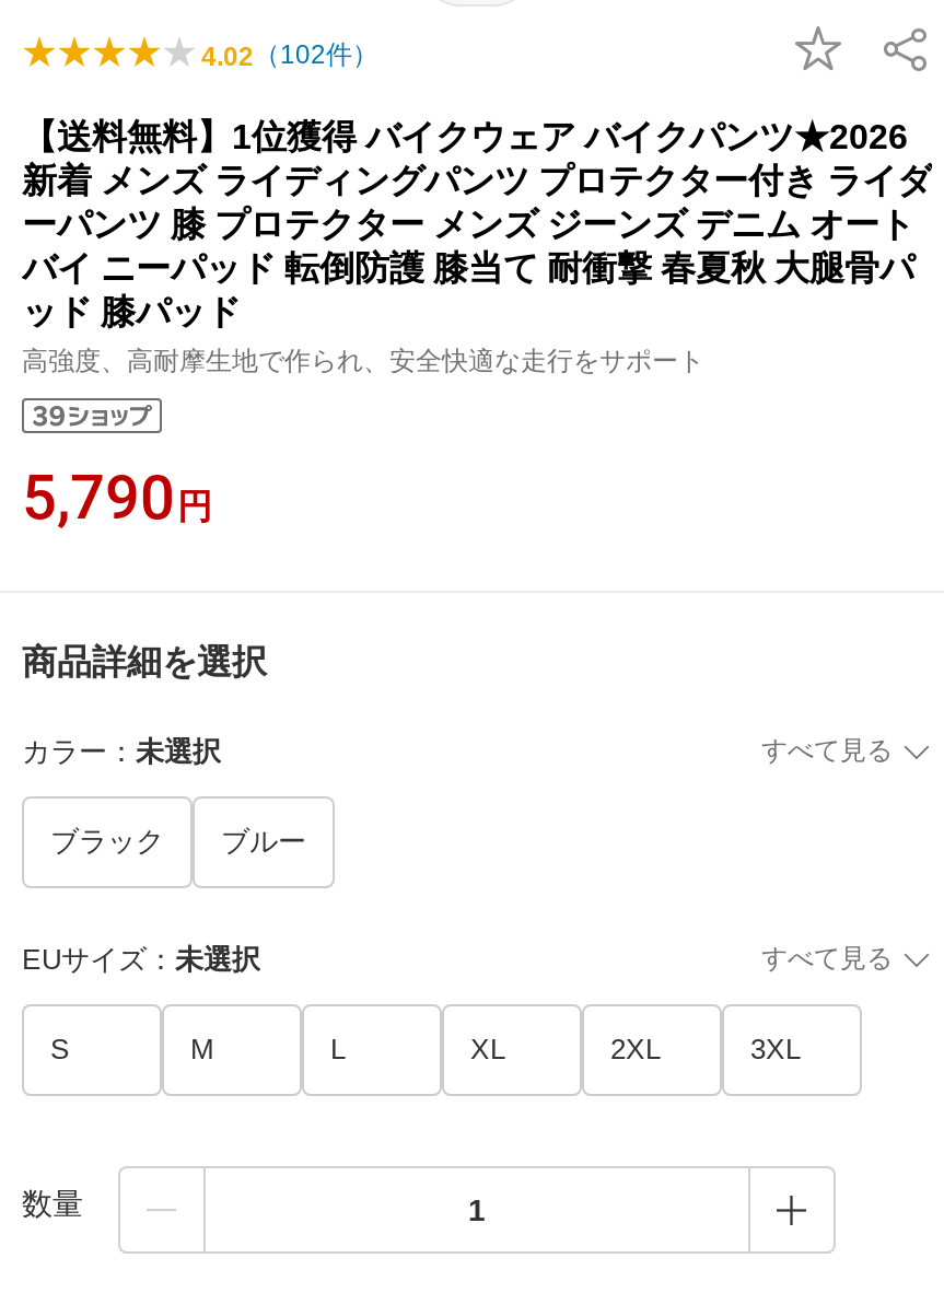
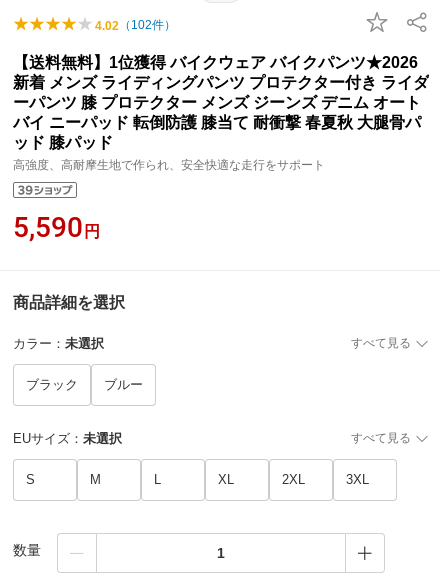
- 5,790円
+ 5,590円
